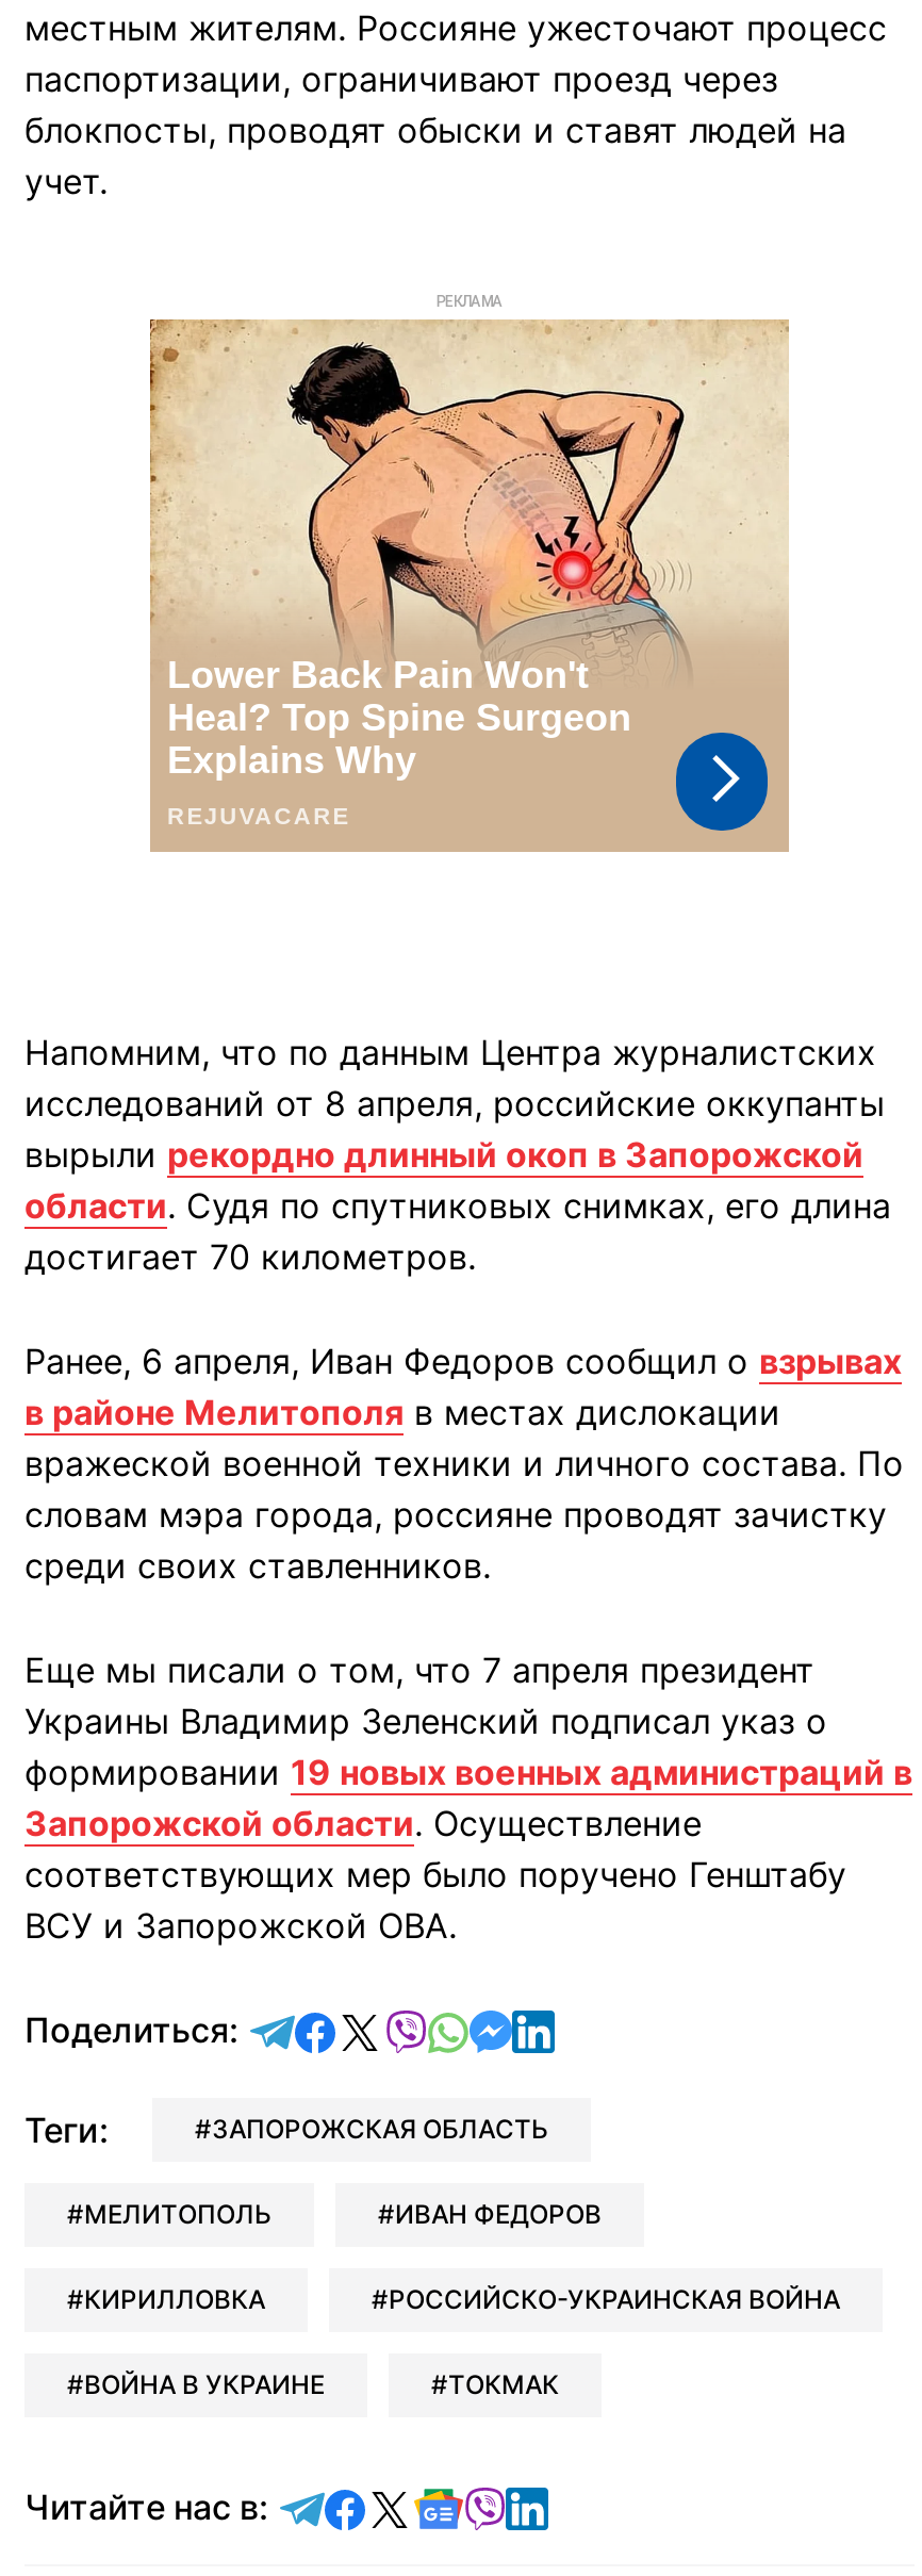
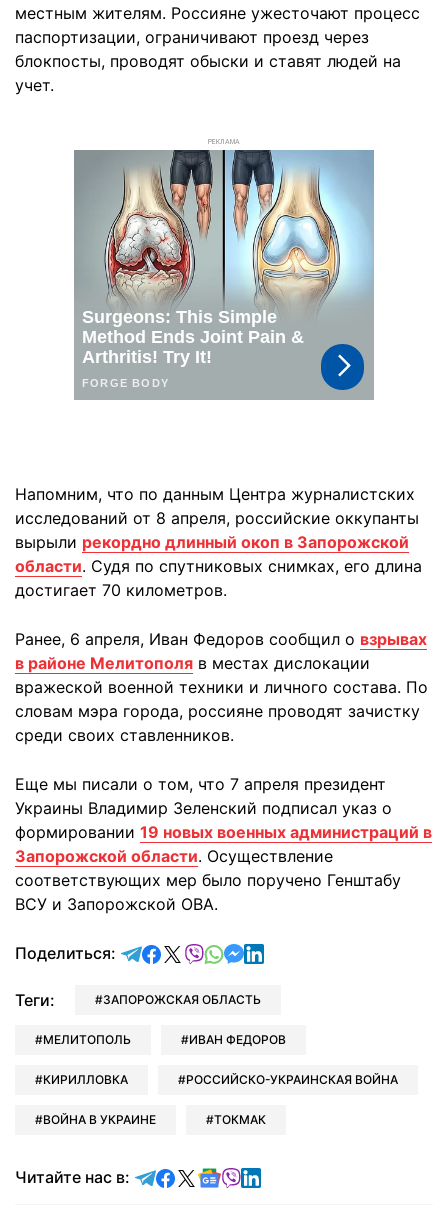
- [image]
+ [image]
